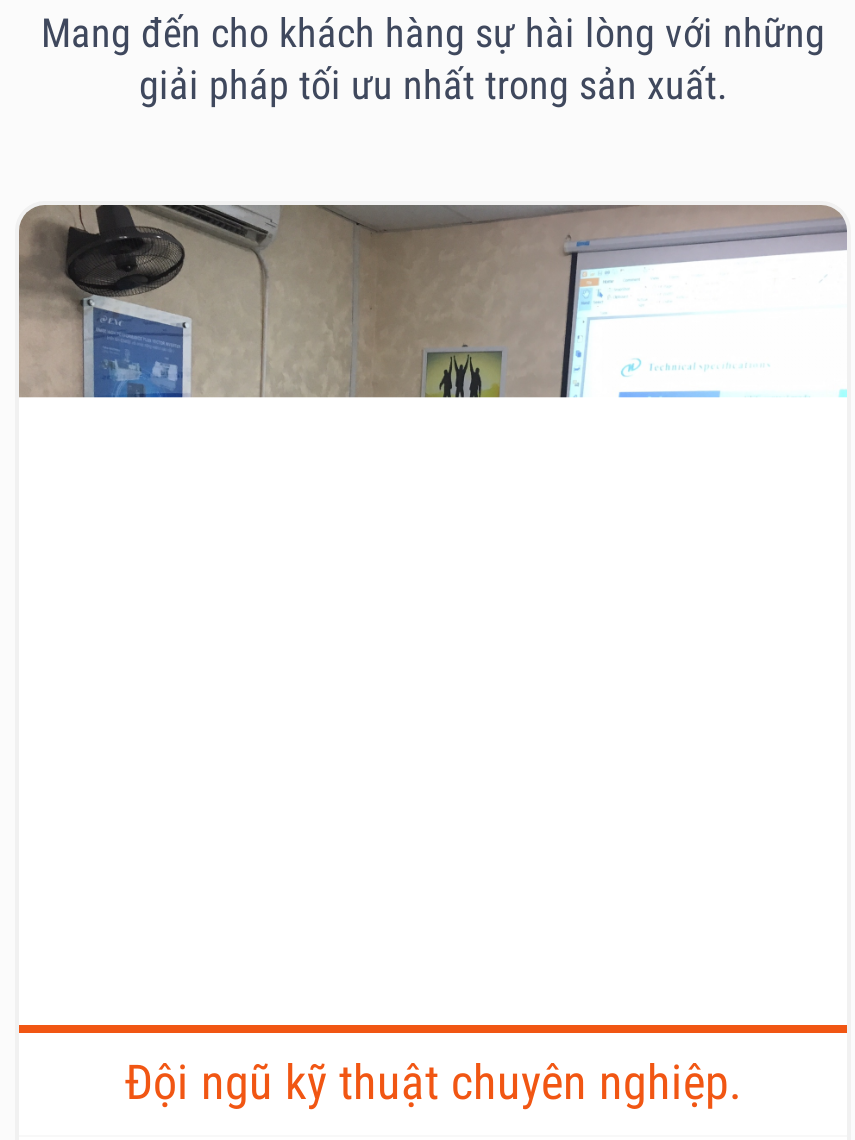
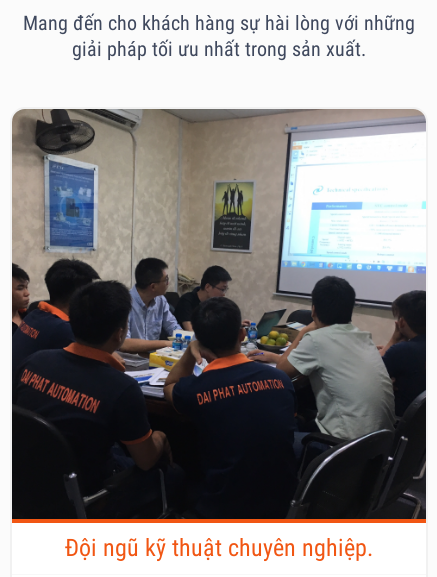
+ [image]
